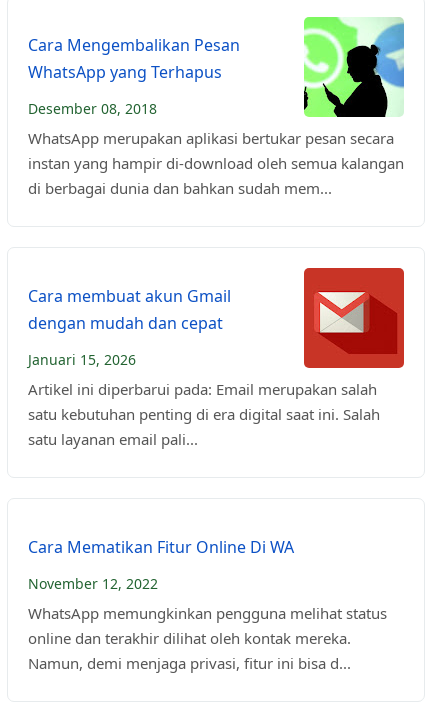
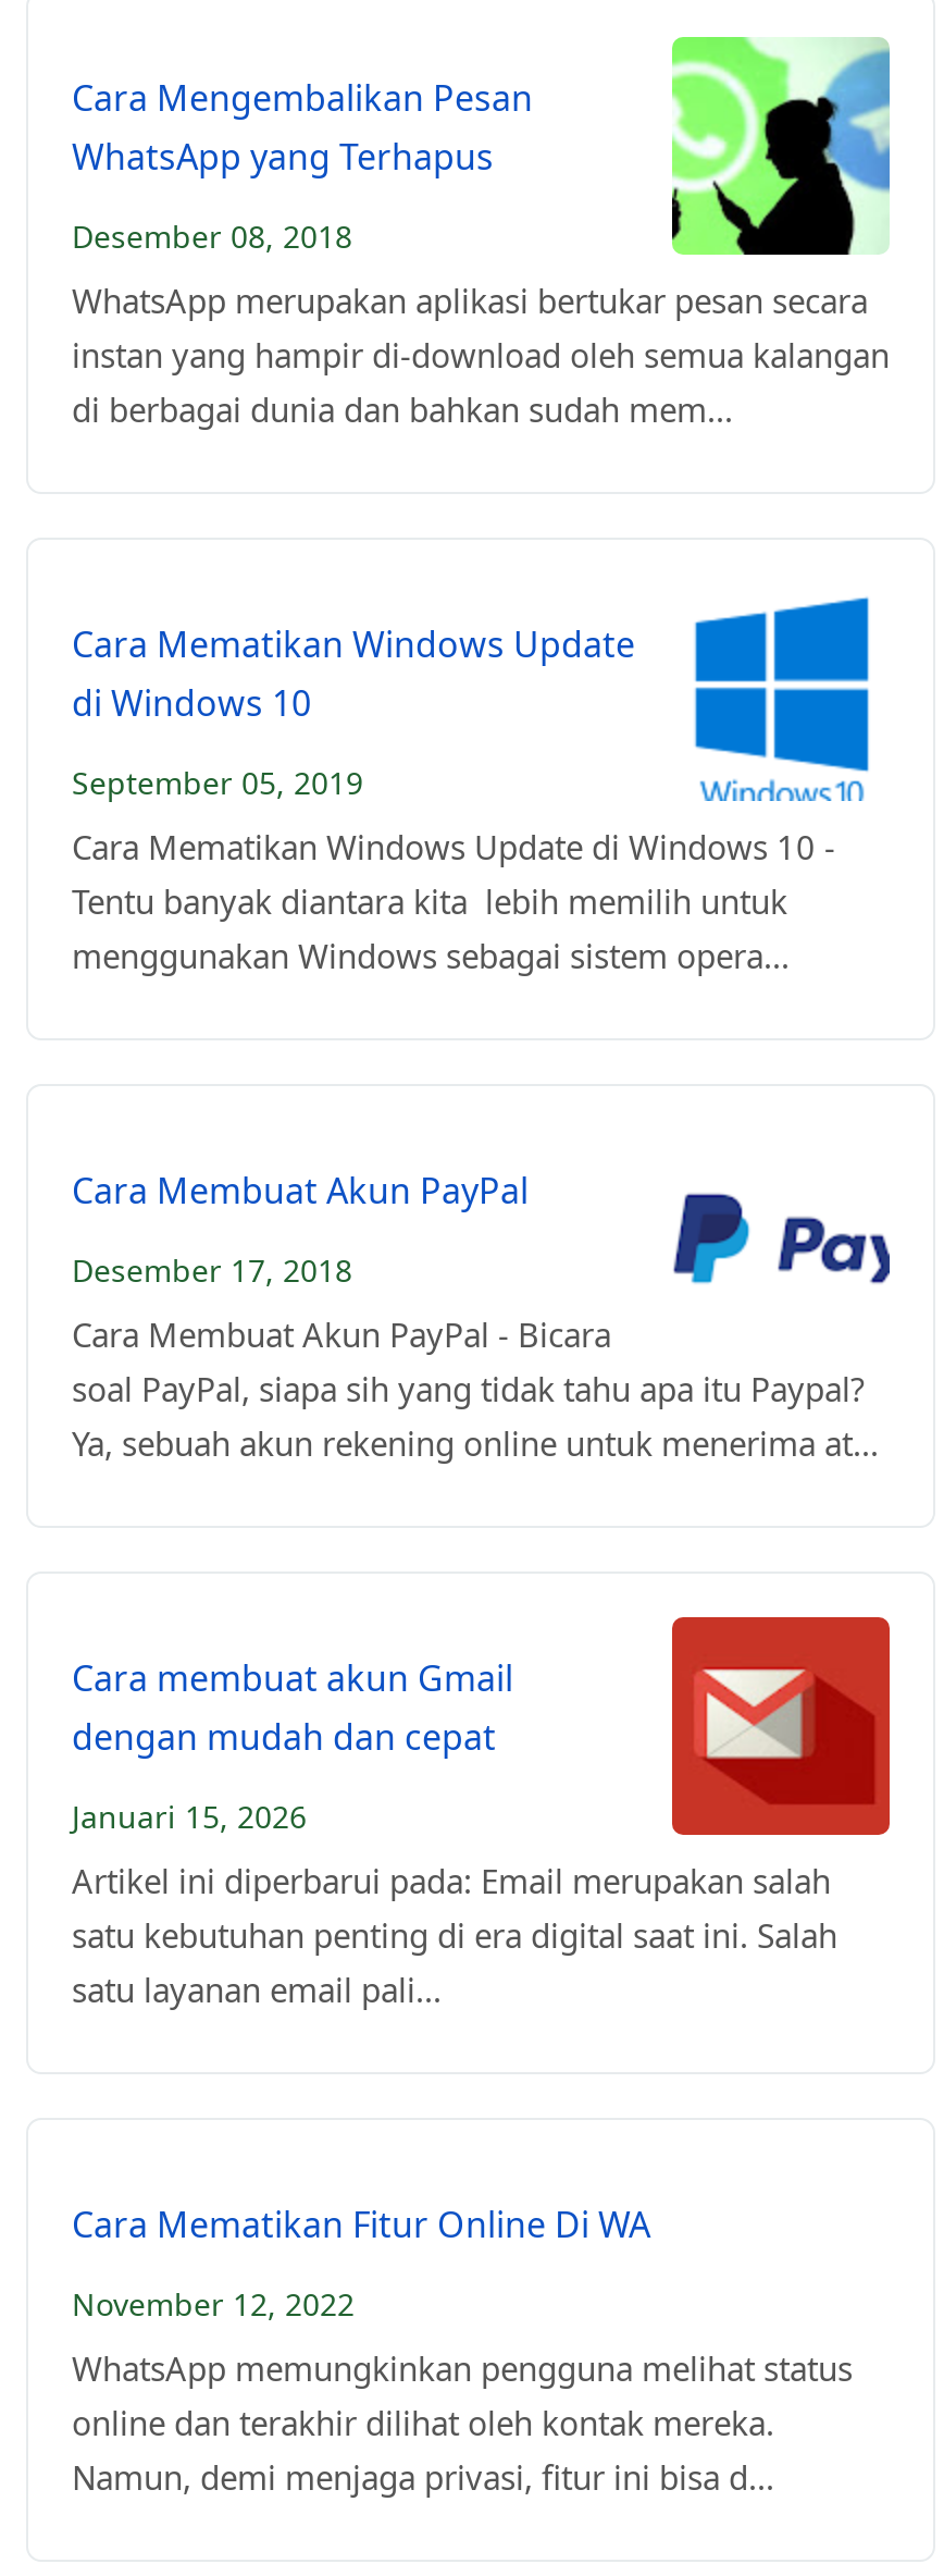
+ [image]
+ Cara Mematikan Windows Update
+ di Windows 10
+ September 05, 2019
+ Cara Mematikan Windows Update di Windows 10 -
+ Tentu banyak diantara kita lebih memilih untuk
+ menggunakan Windows sebagai sistem opera...

+ [image]
+ Cara Membuat Akun PayPal
+ Desember 17, 2018
+ Cara Membuat Akun PayPal - Bicara
+ soal PayPal, siapa sih yang tidak tahu apa itu Paypal?
+ Ya, sebuah akun rekening online untuk menerima at...

+ [image]
